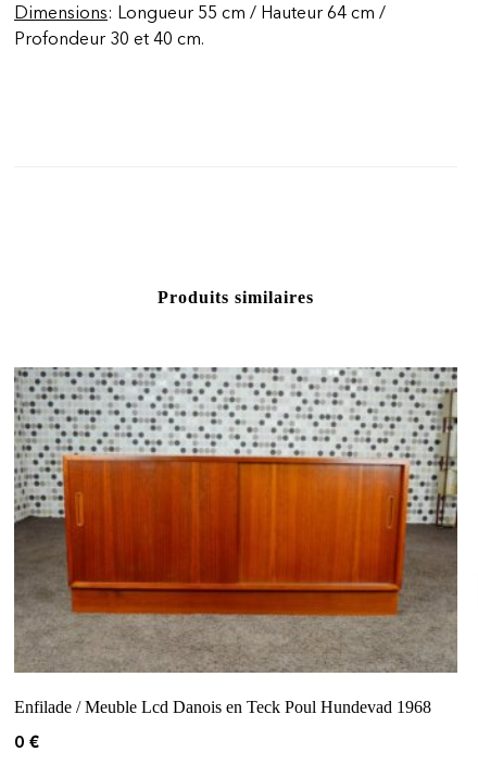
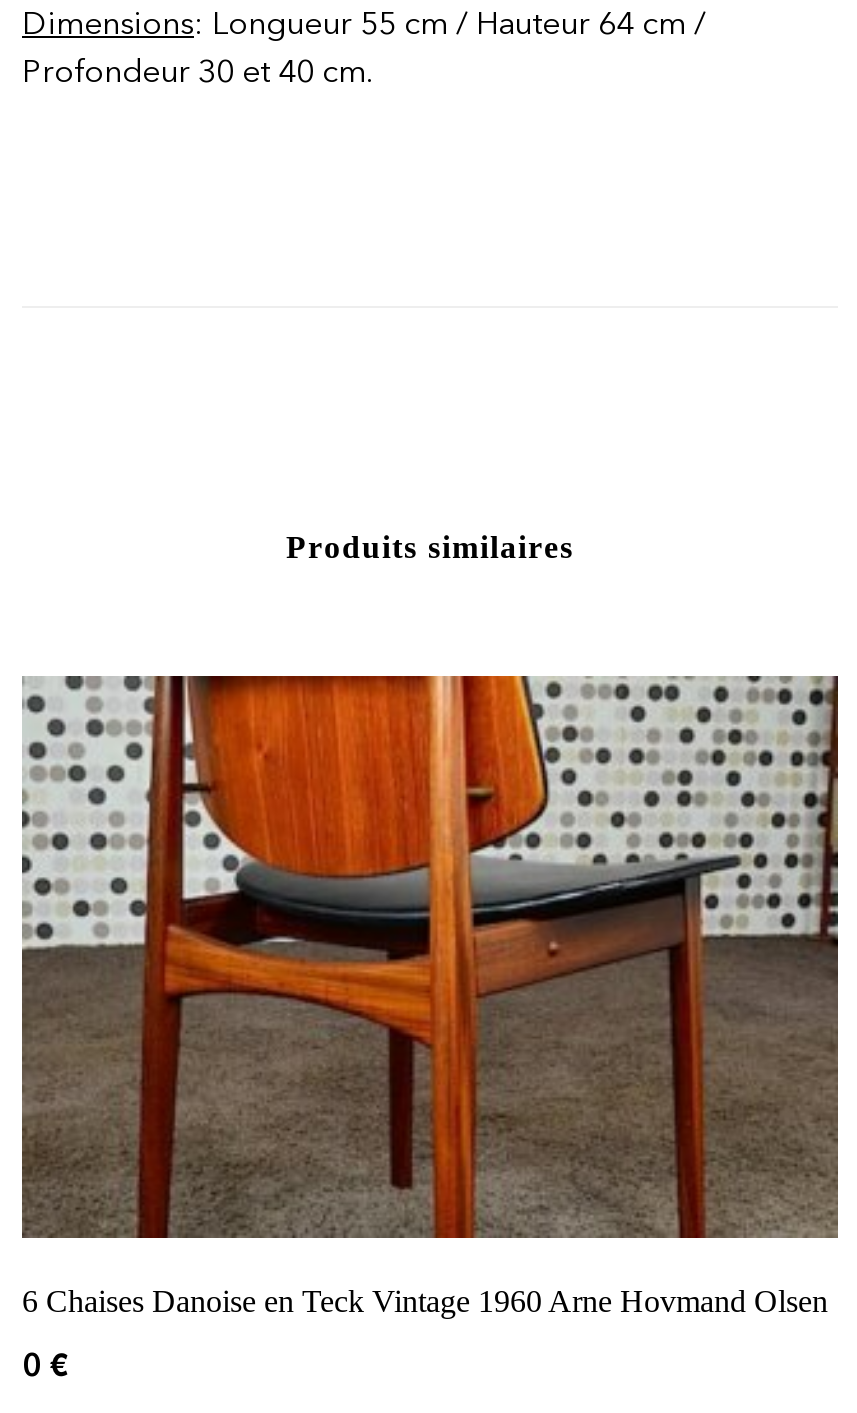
- [image]
- Enfilade / Meuble Lcd Danois en Teck Poul Hundevad 1968
+ [image]
+ 6 Chaises Danoise en Teck Vintage 1960 Arne Hovmand Olsen
